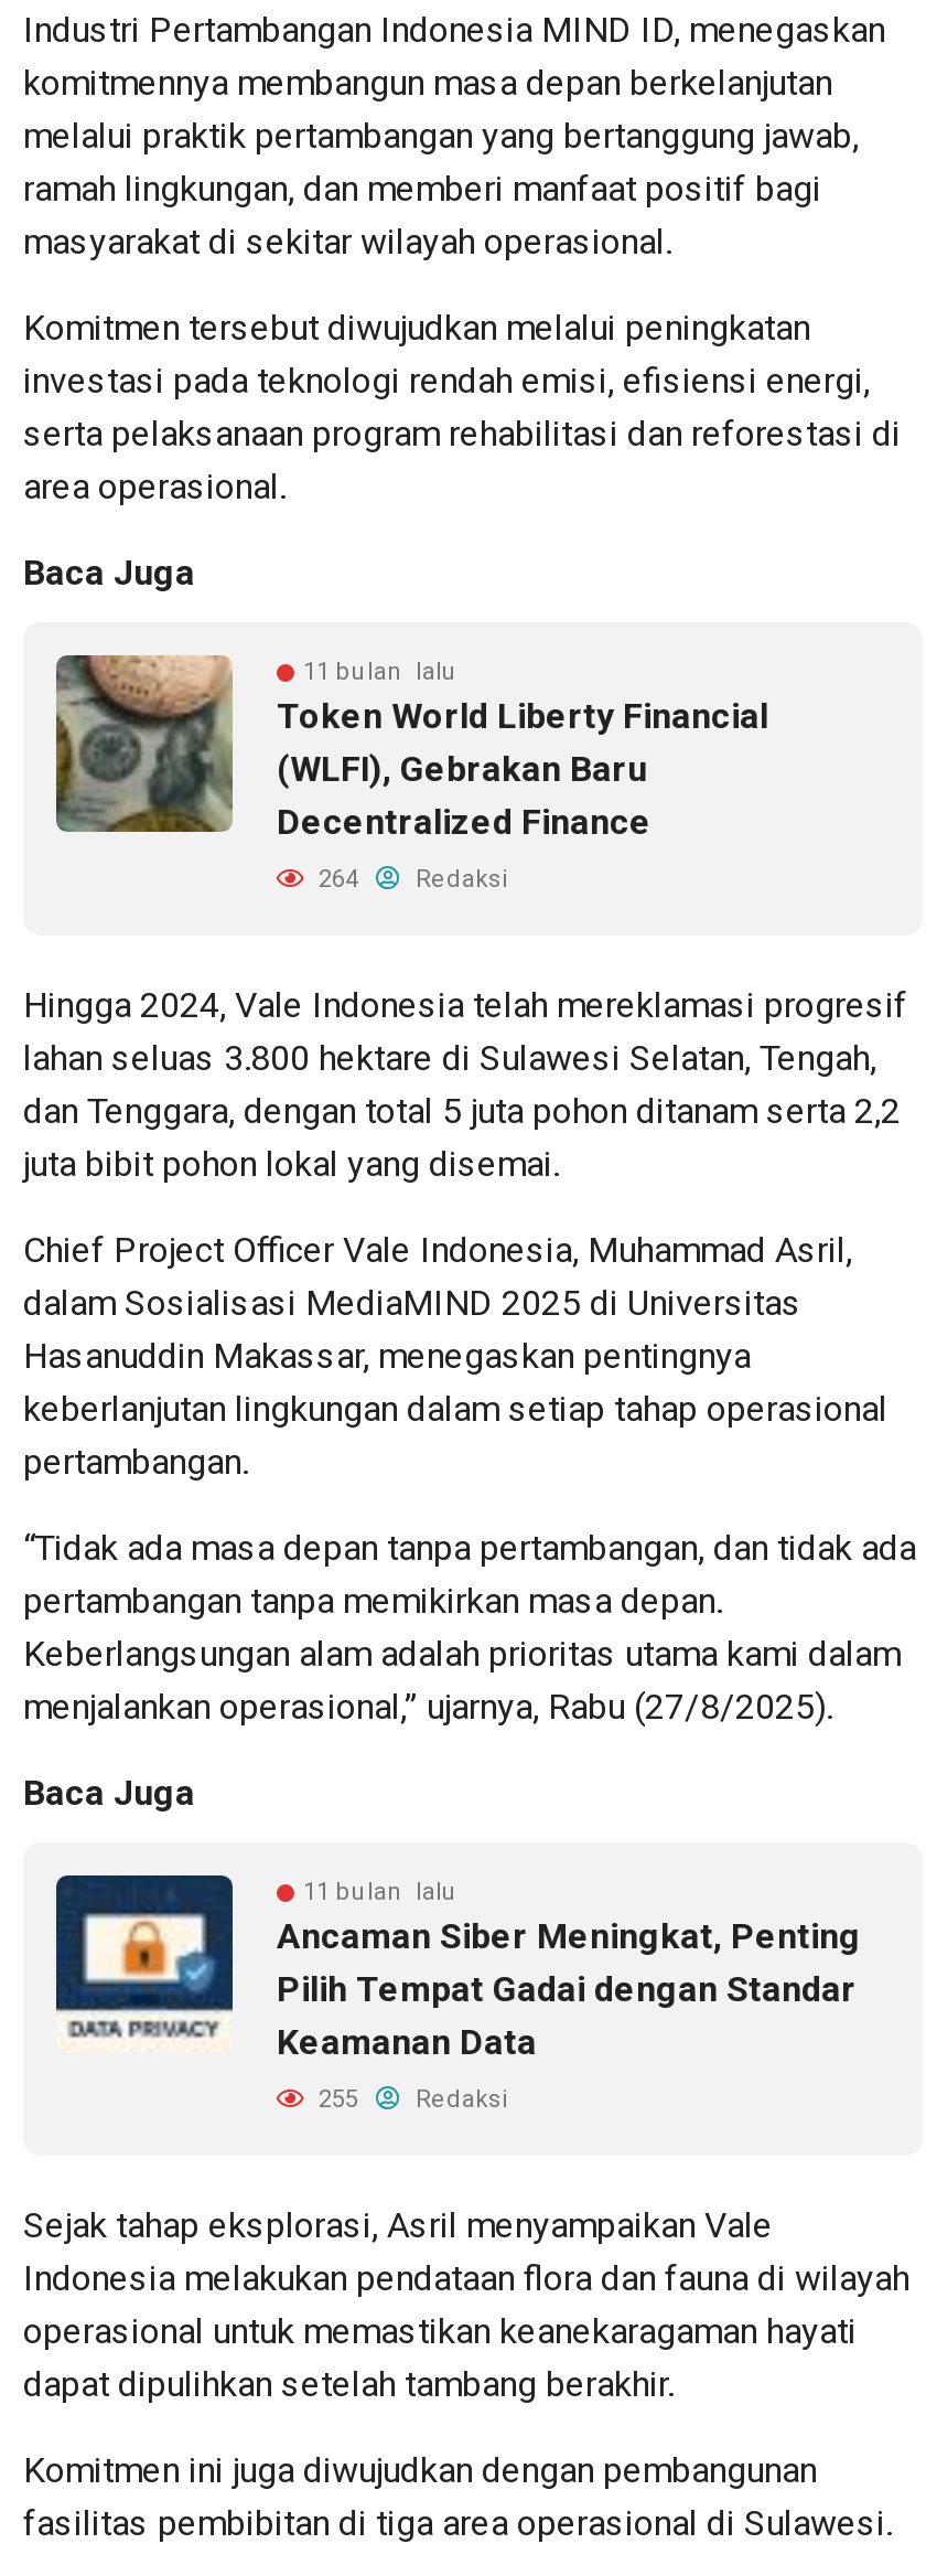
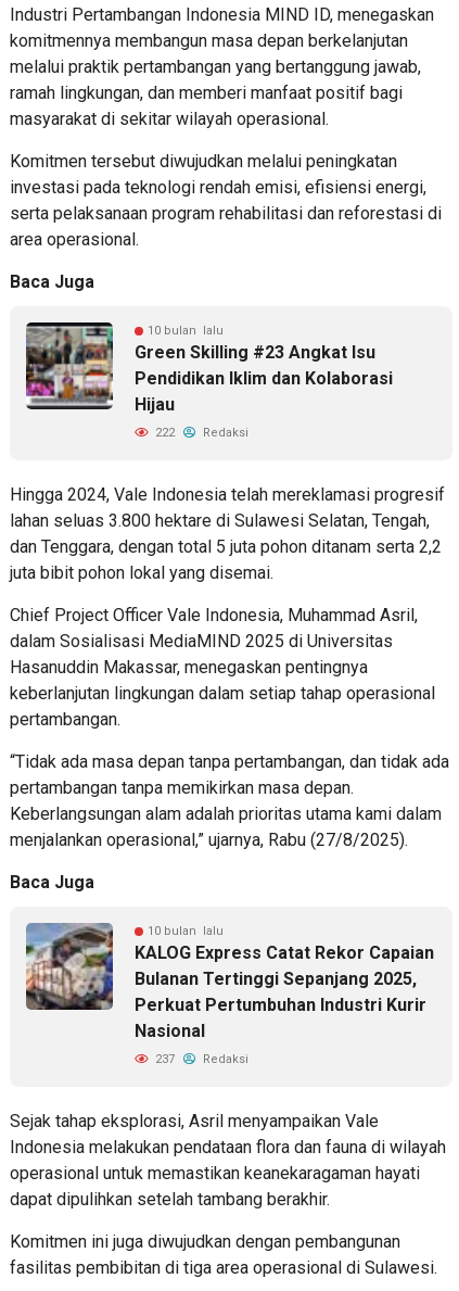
- [image]
- 11 bulan lalu
- Token World Liberty Financial
- (WLFI), Gebrakan Baru
- Decentralized Finance
+ [image]
+ 10 bulan lalu
+ Green Skilling #23 Angkat Isu
+ Pendidikan Iklim dan Kolaborasi
+ Hijau

- 264 Redaksi
+ 222 Redaksi

- [image]
- 11 bulan lalu
- Ancaman Siber Meningkat, Penting
- Pilih Tempat Gadai dengan Standar
- Keamanan Data
+ [image]
+ 10 bulan lalu
+ KALOG Express Catat Rekor Capaian
+ Bulanan Tertinggi Sepanjang 2025,
+ Perkuat Pertumbuhan Industri Kurir
+ Nasional

- 255 Redaksi
+ 237 Redaksi
